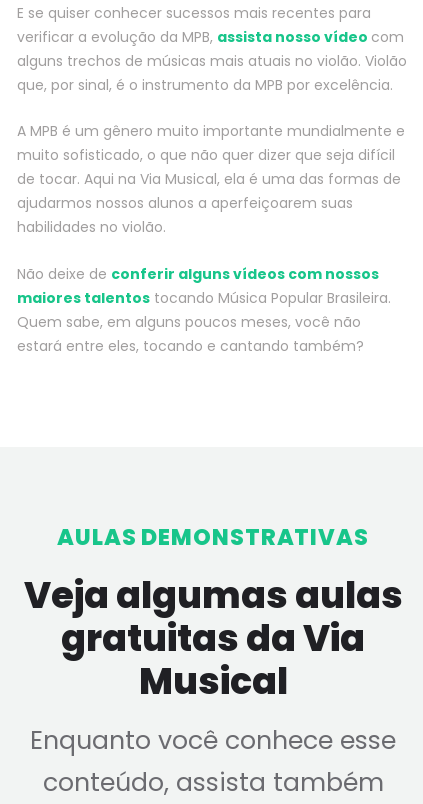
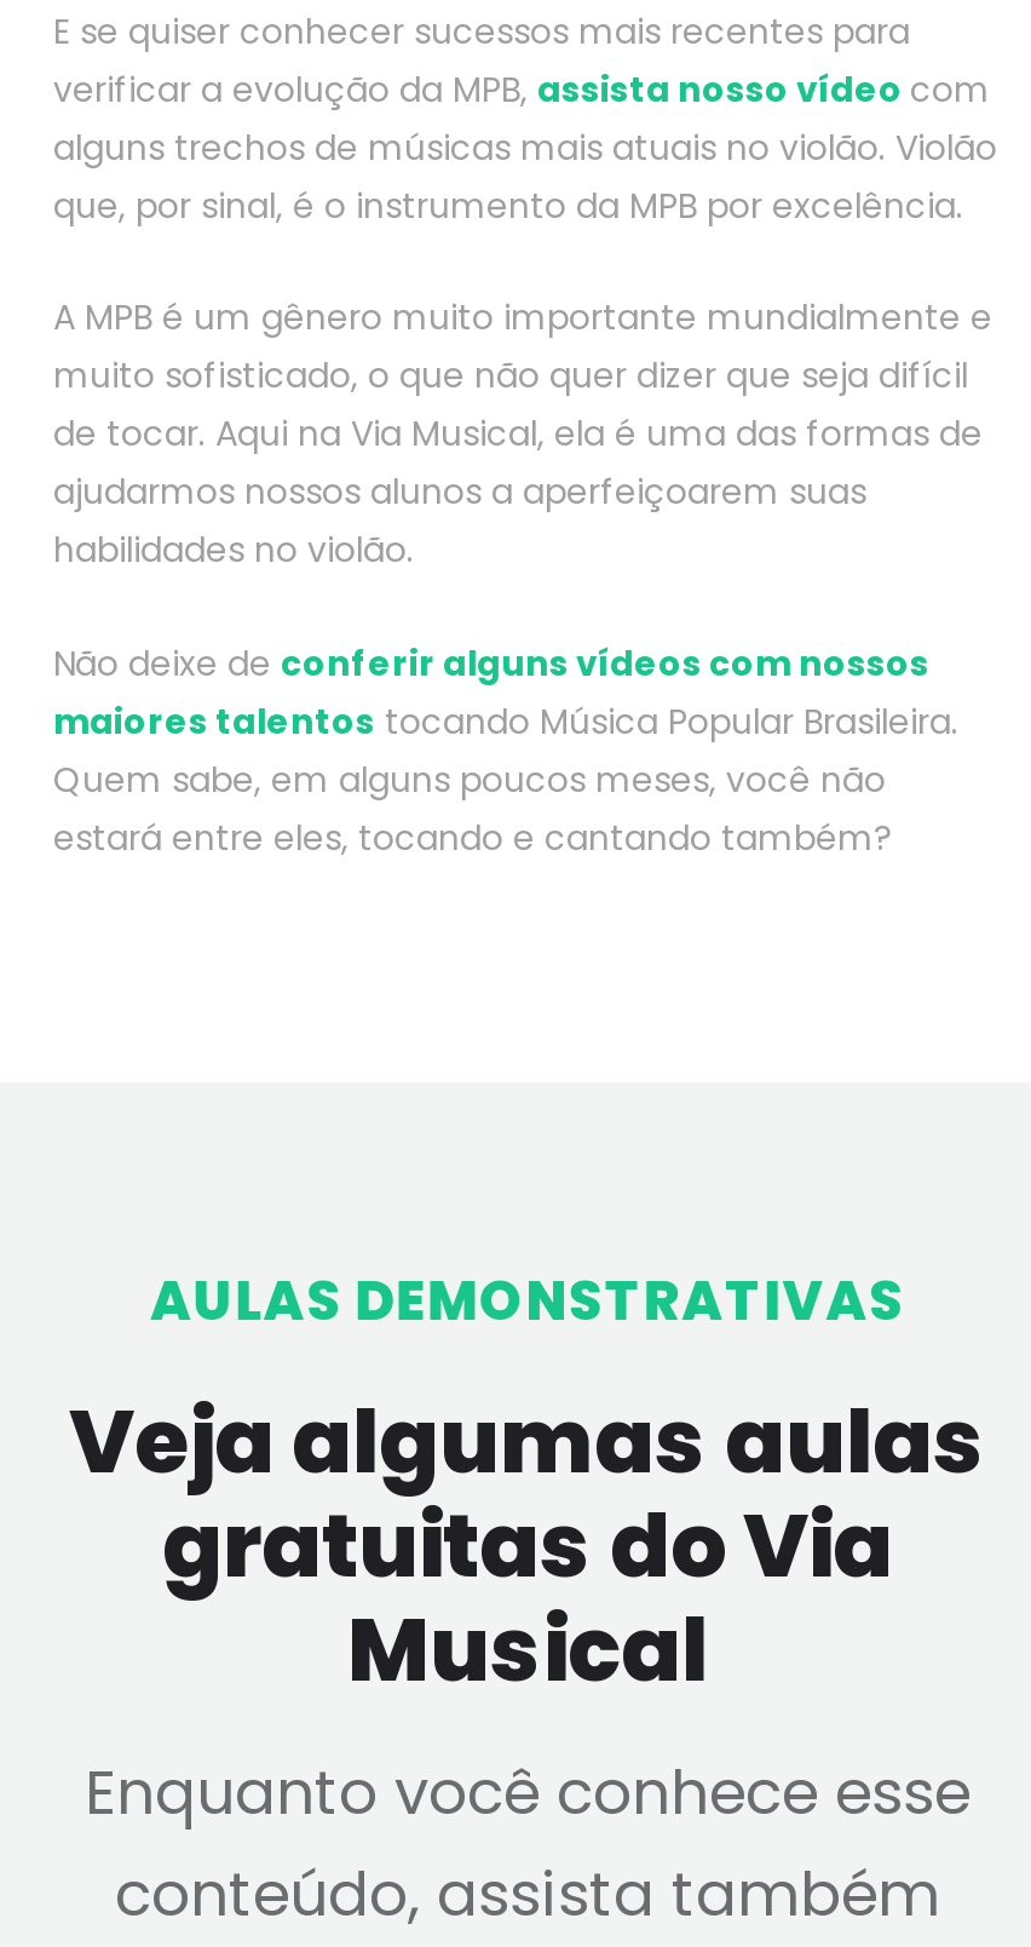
- gratuitas da Via
+ gratuitas do Via
